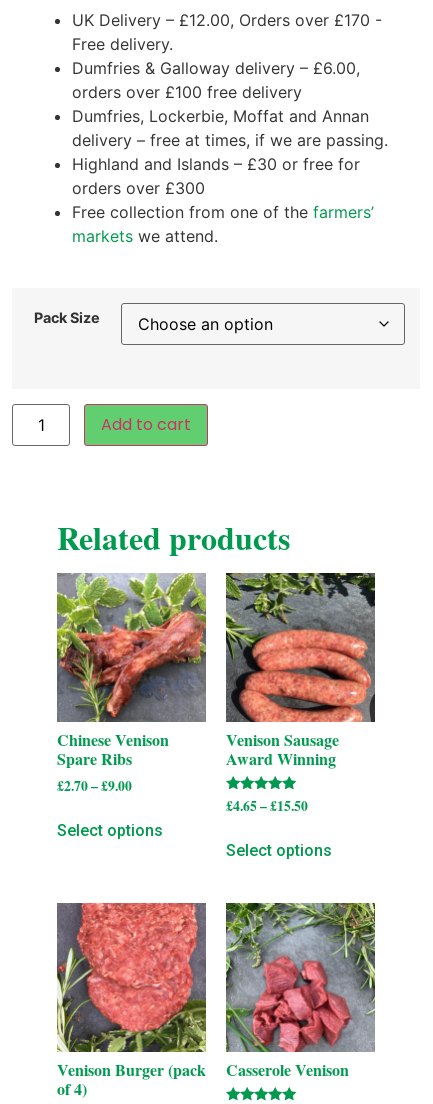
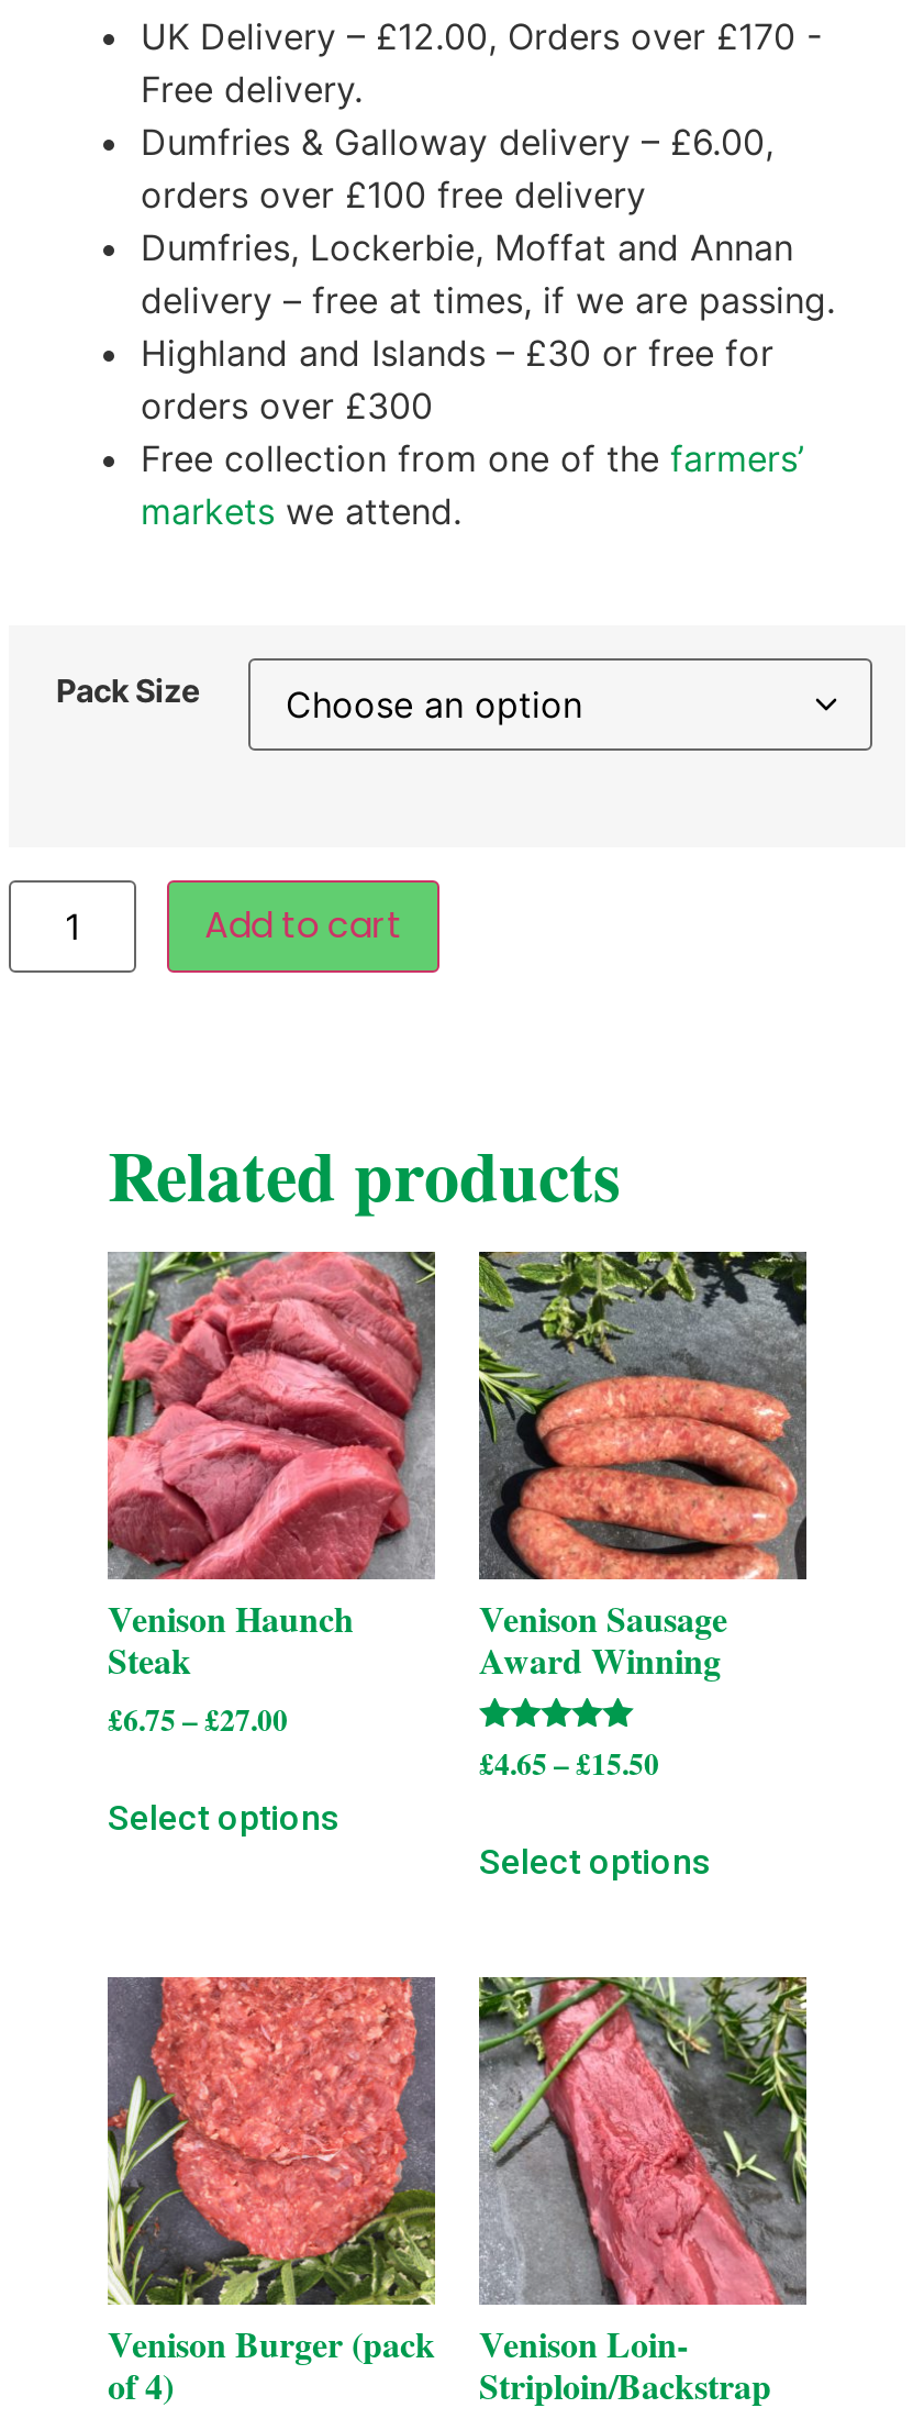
- [image]
- Chinese Venison
- Spare Ribs
- £2.70 – £9.00
+ [image]
+ Venison Haunch
+ Steak
+ £6.75 – £27.00

- [image]
- Casserole Venison
+ [image]
+ Venison Loin-
+ Striploin/Backstrap
